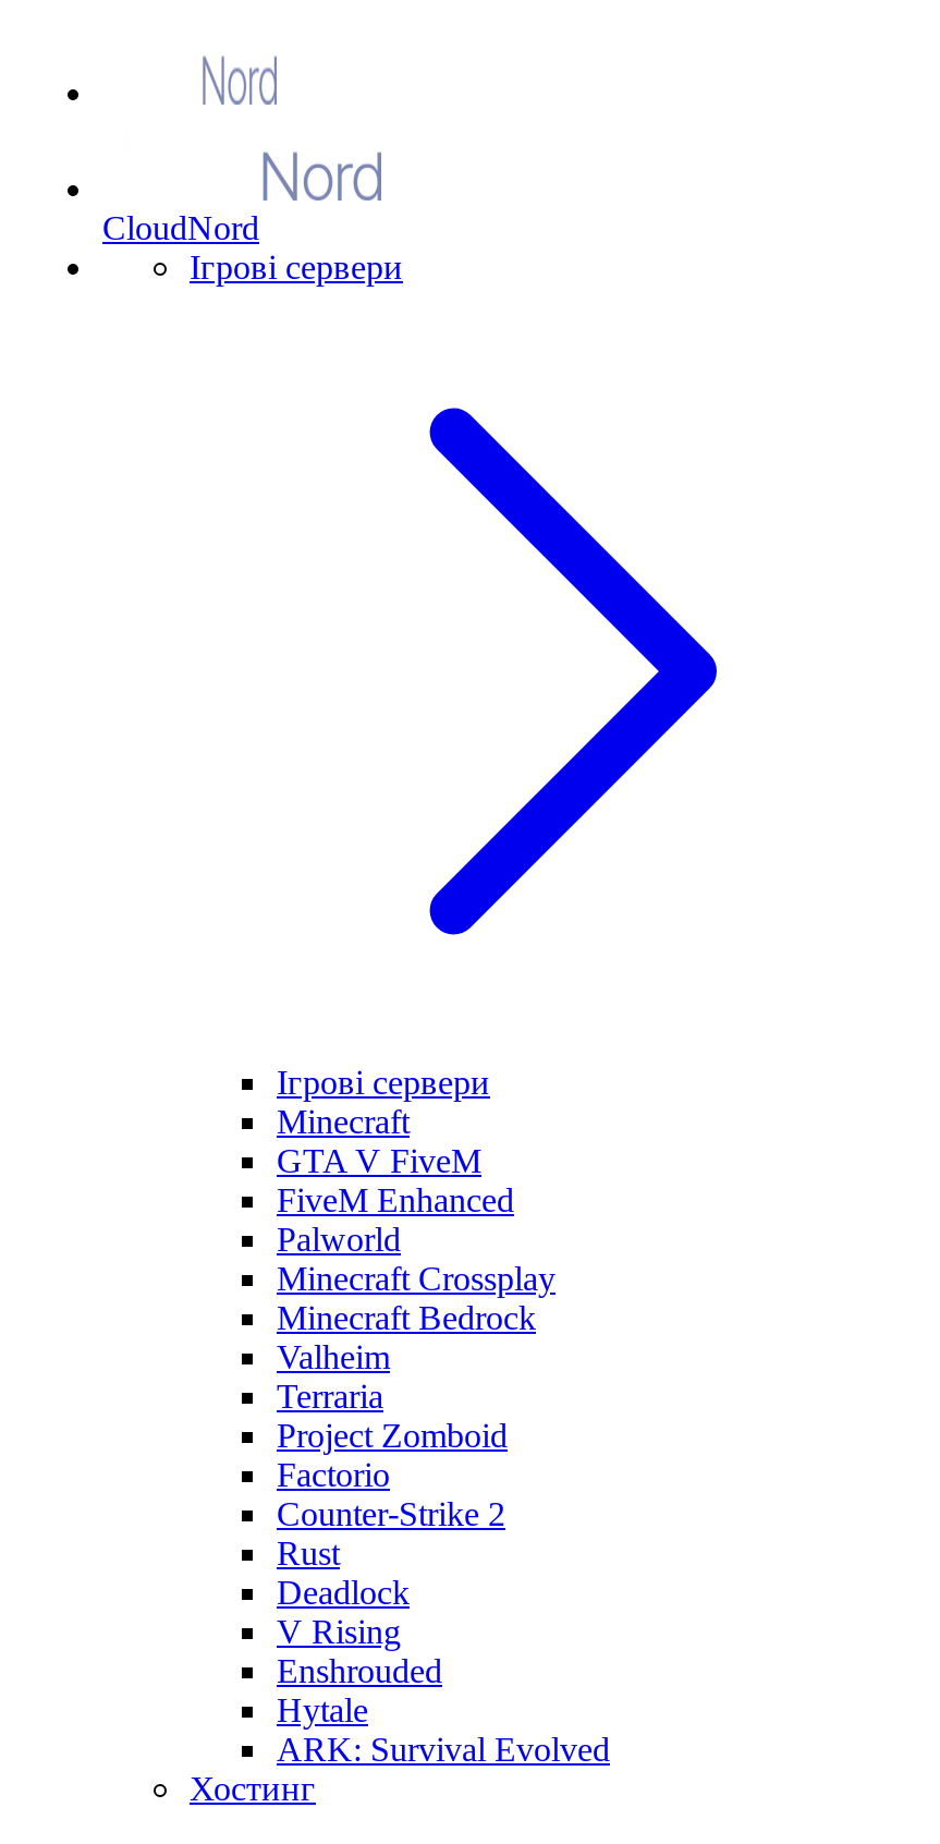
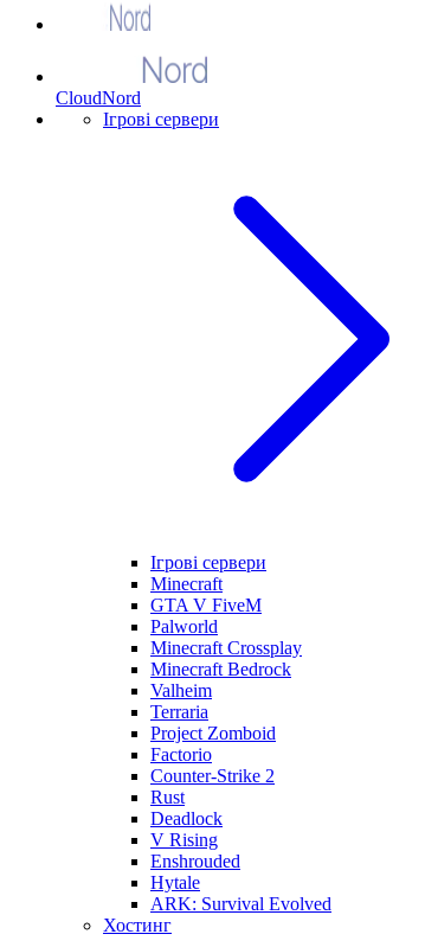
- FiveM Enhanced
